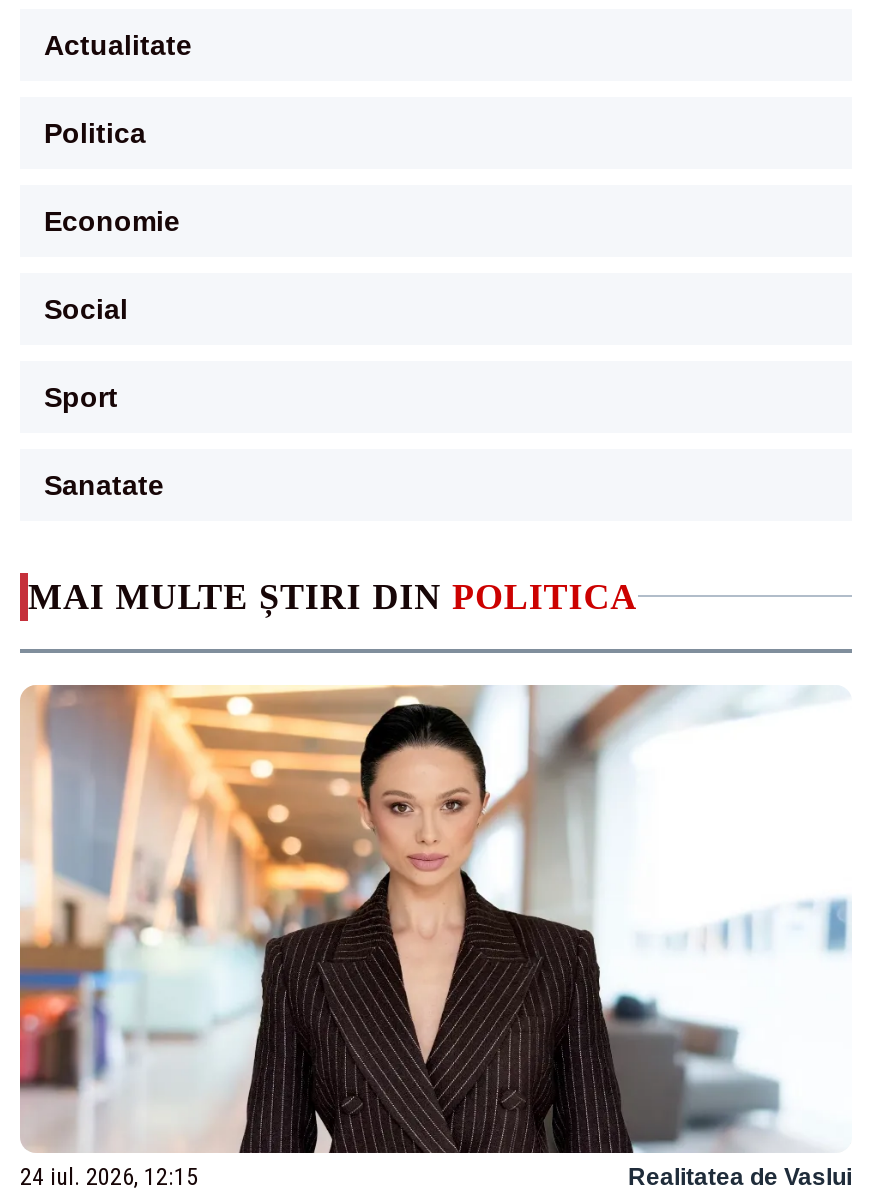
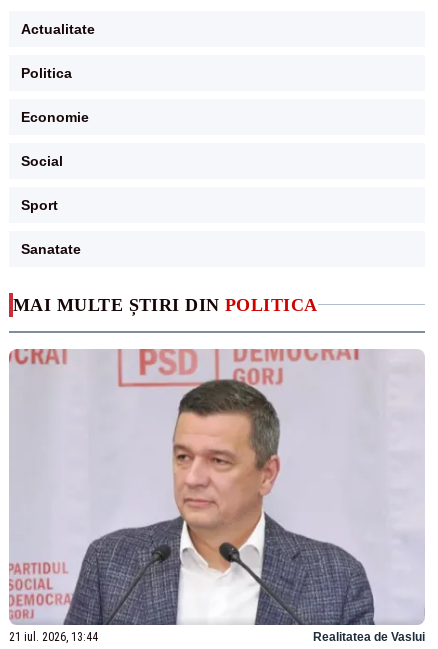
- [image]
- 24 iul. 2026, 12:15
+ [image]
+ 21 iul. 2026, 13:44
